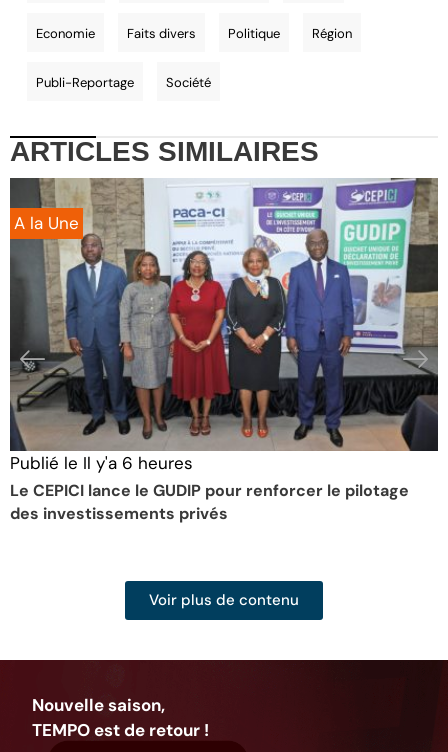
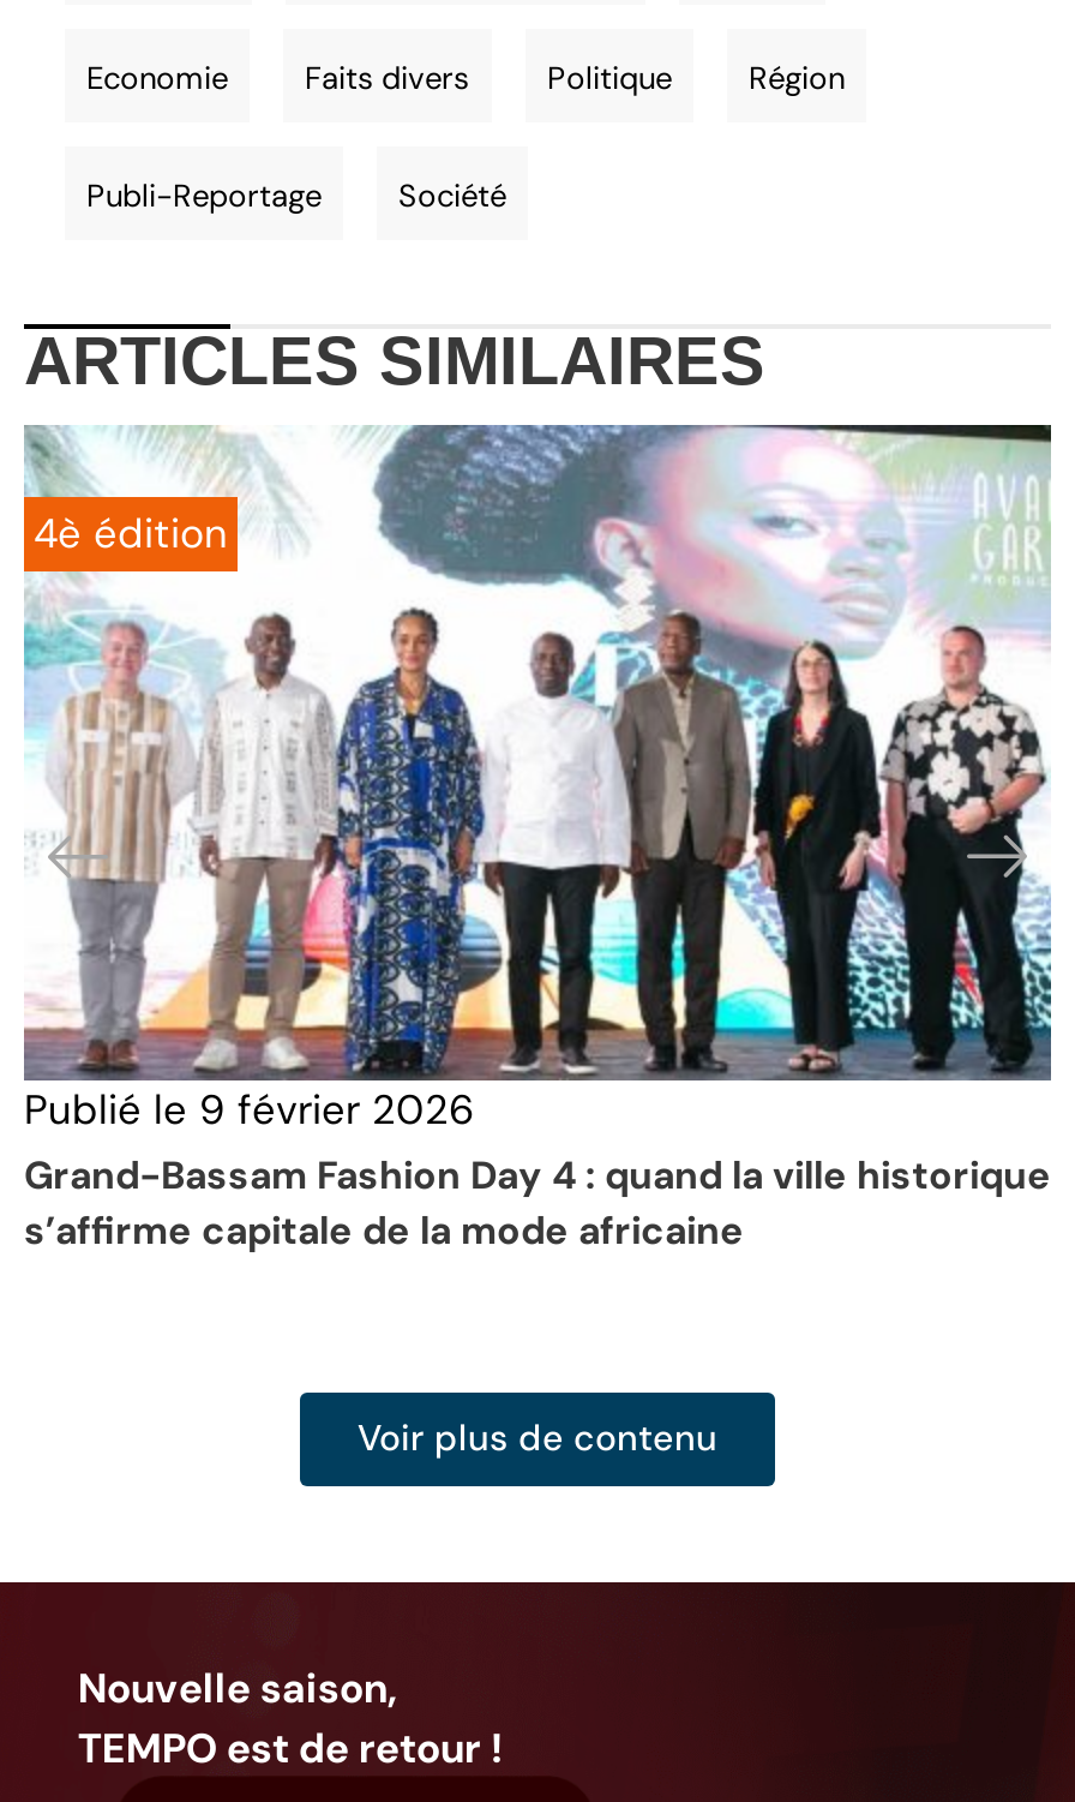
- [image]
- A la Une
+ [image]
+ 4è édition

- Publié leIl y'a 6 heures
- Le CEPICI lance le GUDIP pour renforcer le pilotage
- des investissements privés
+ Publié le9 février 2026
+ Grand-Bassam Fashion Day 4 : quand la ville historique
+ s’affirme capitale de la mode africaine
